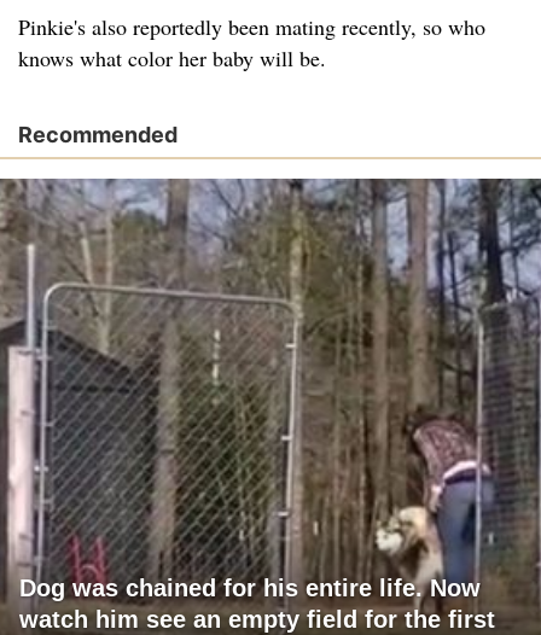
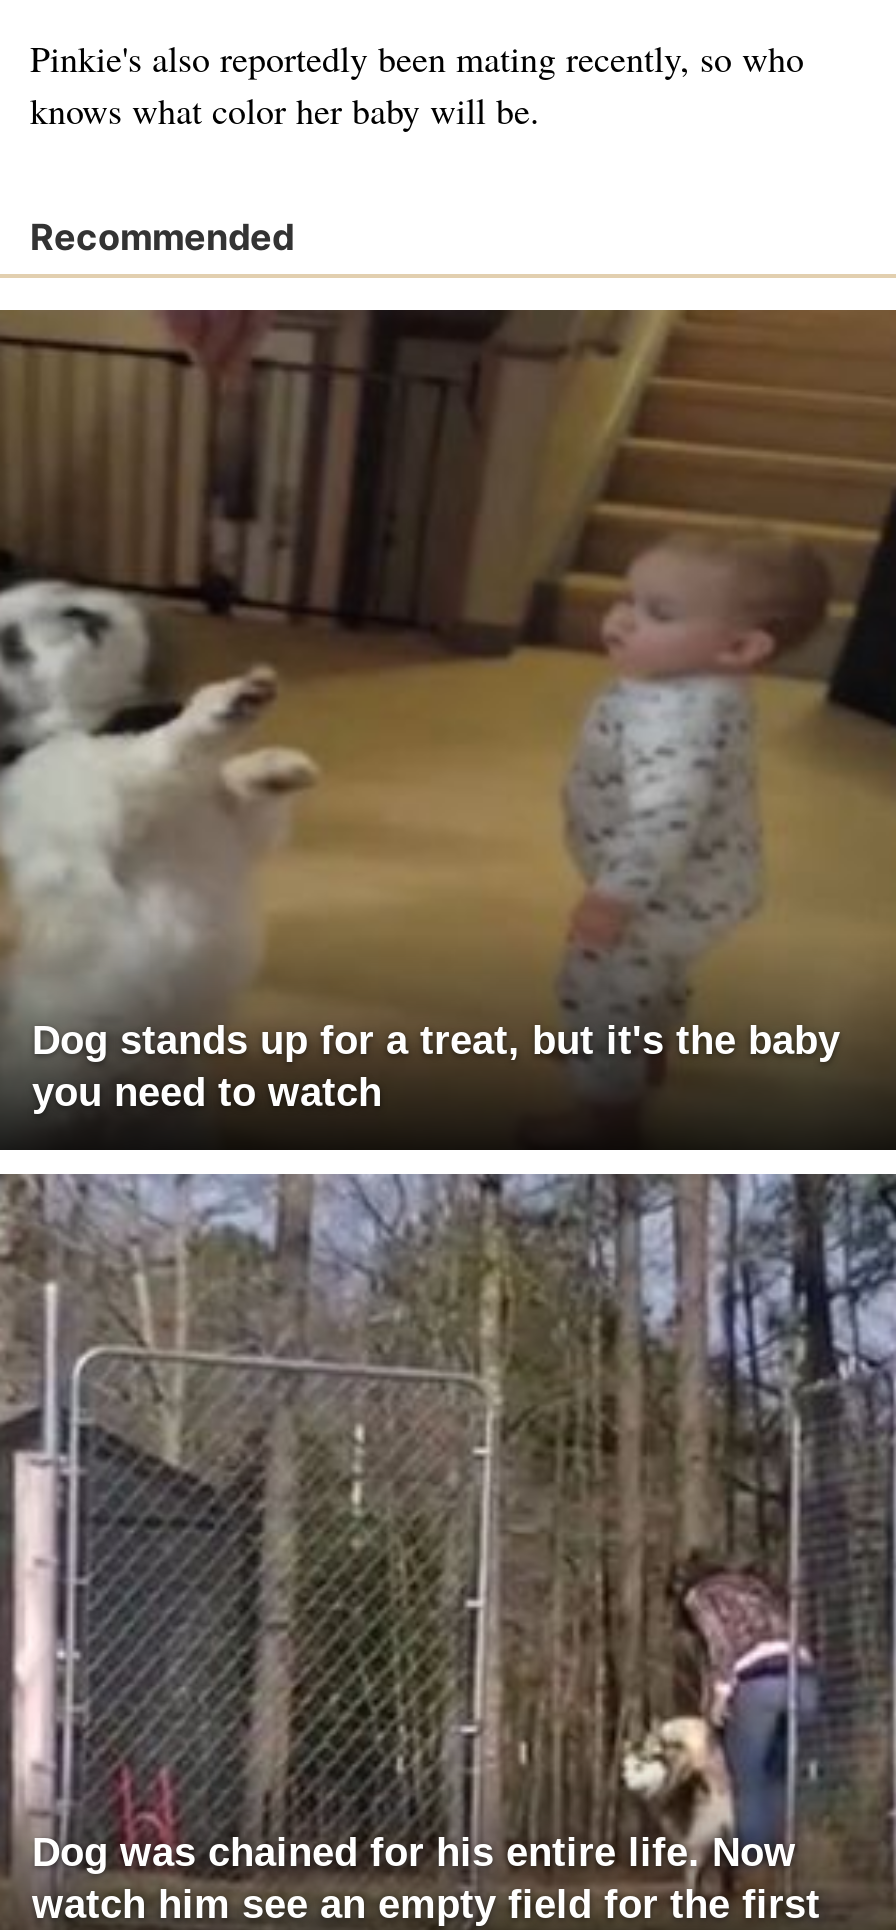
+ [image]
+ Dog stands up for a treat, but it's the baby
+ you need to watch
